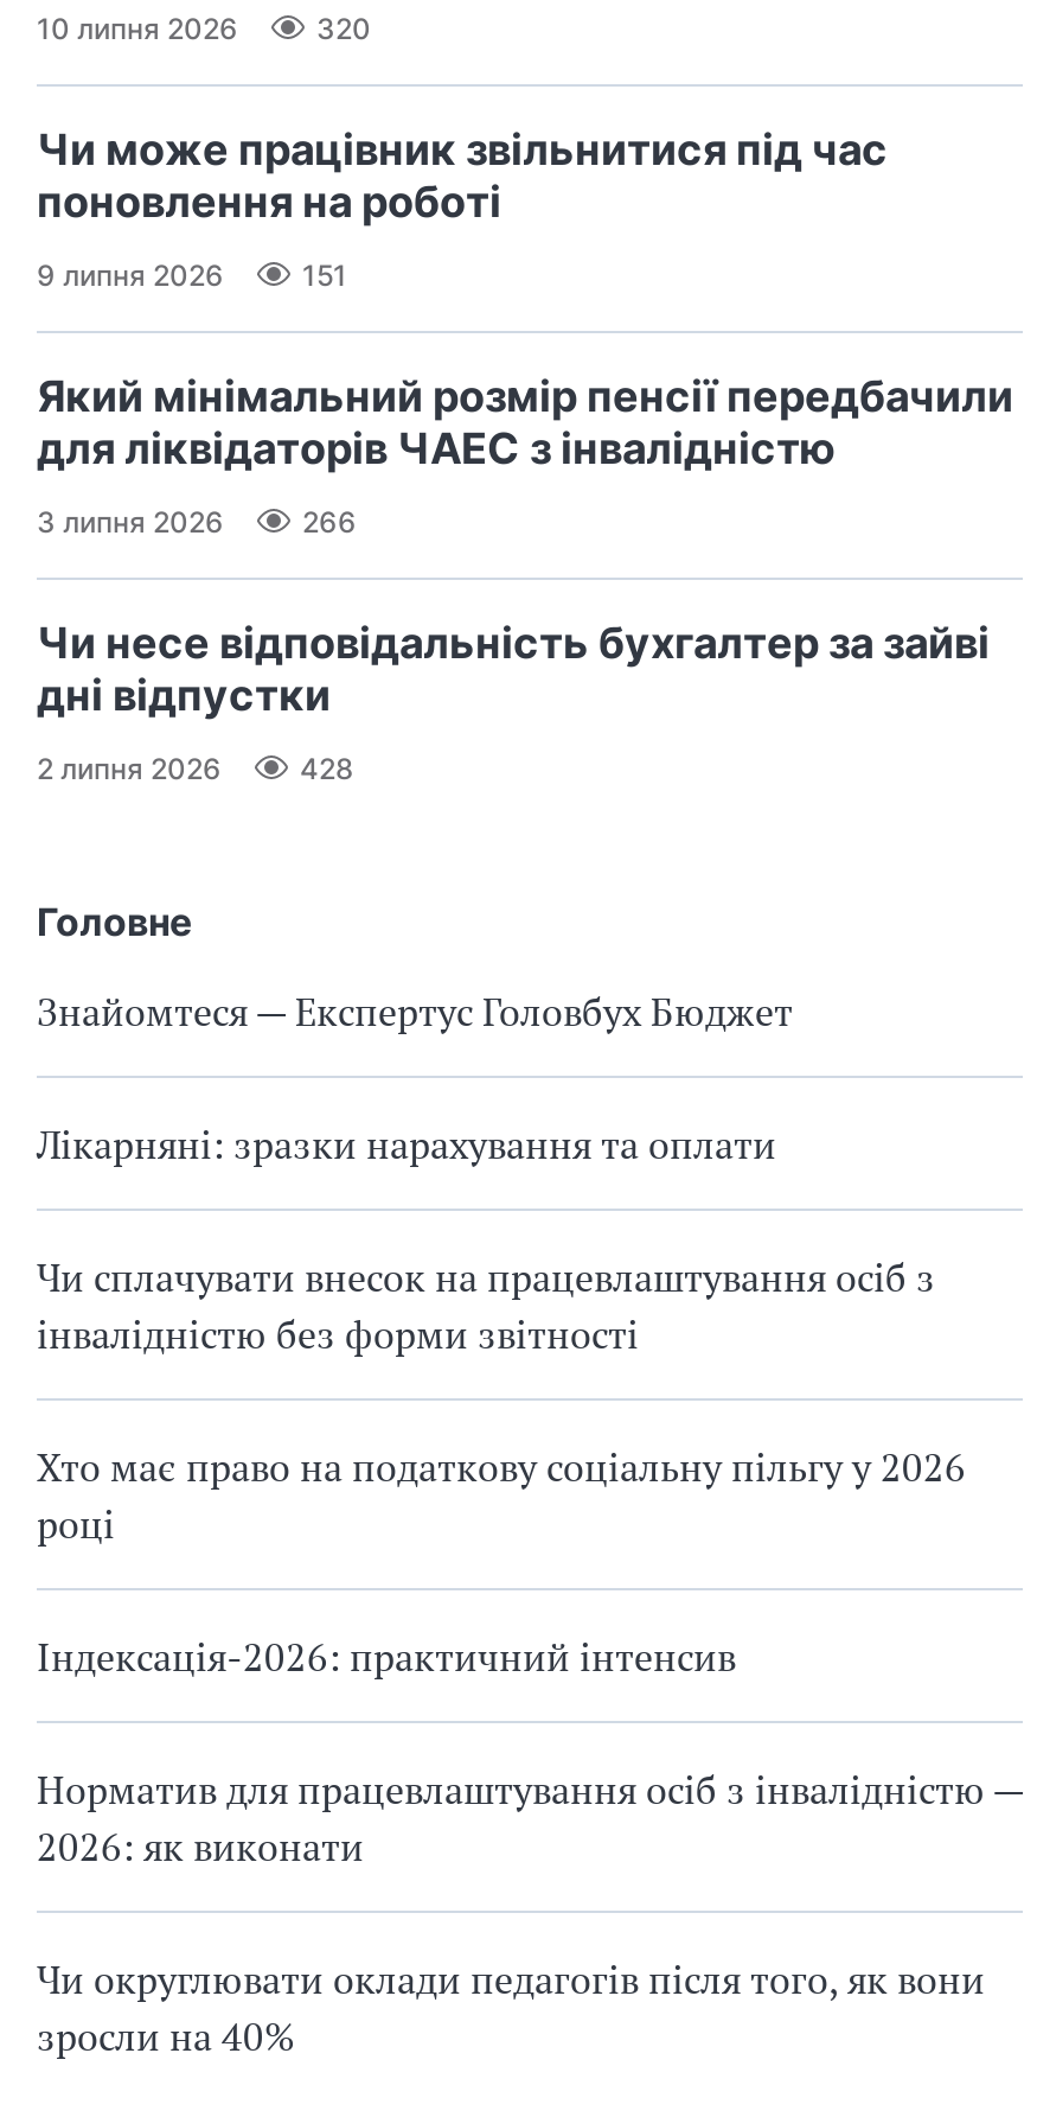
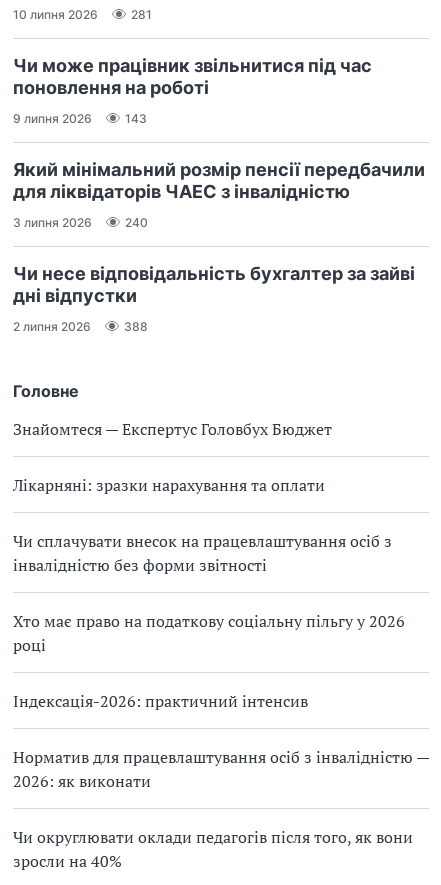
- 320
+ 281

- 151
+ 143

- 266
+ 240

- 428
+ 388
